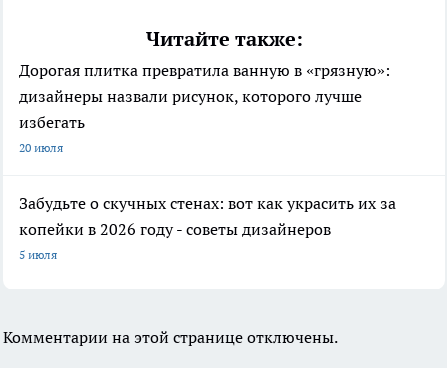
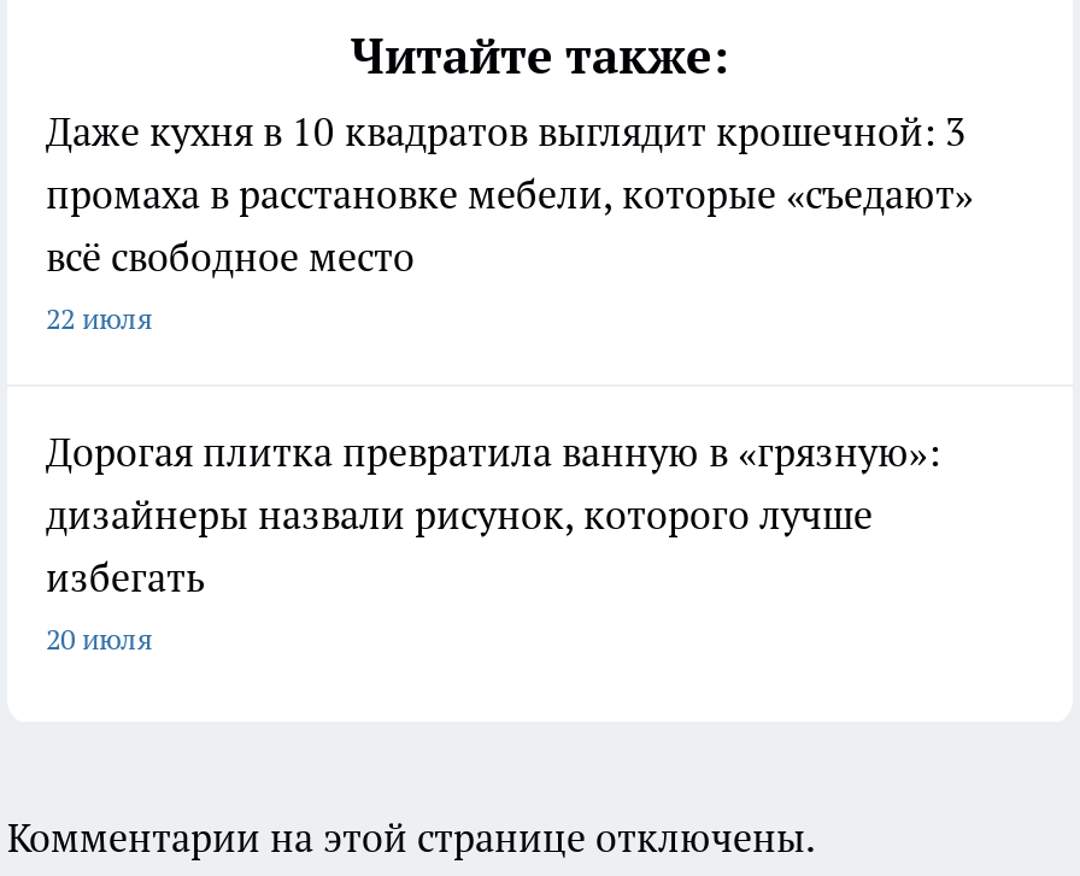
+ Даже кухня в 10 квадратов выглядит крошечной: 3
+ промаха в расстановке мебели, которые «съедают»
+ всё свободное место
+ 22 июля

moved down: Дорогая плитка превратила ванную в «грязную»: | дизайнеры назвали рисунок, которого лучше | избегать | 20 июля

- Забудьте о скучных стенах: вот как украсить их за
- копейки в 2026 году - советы дизайнеров
- 5 июля
